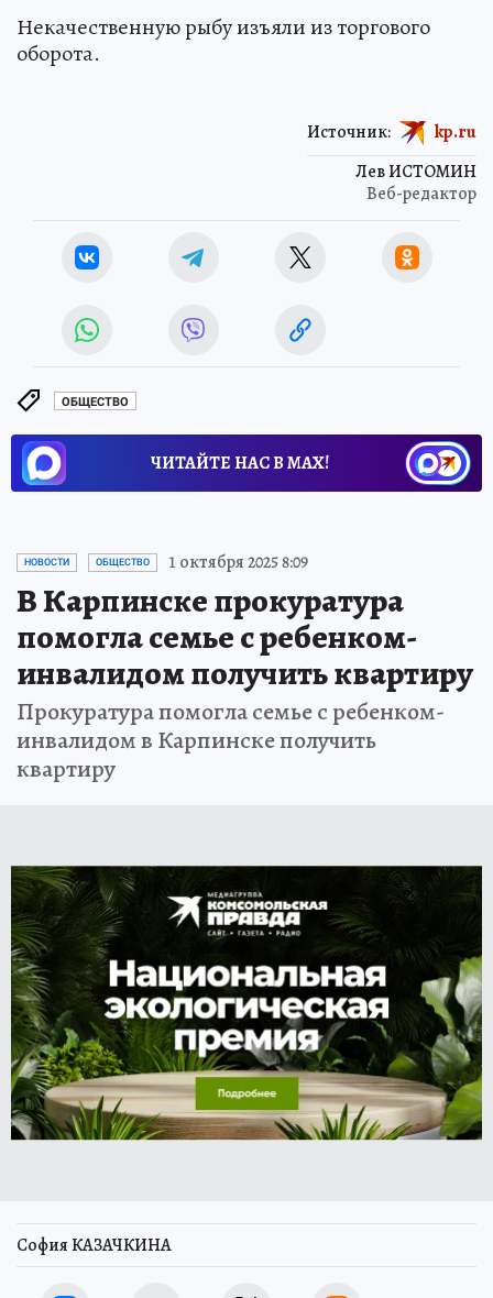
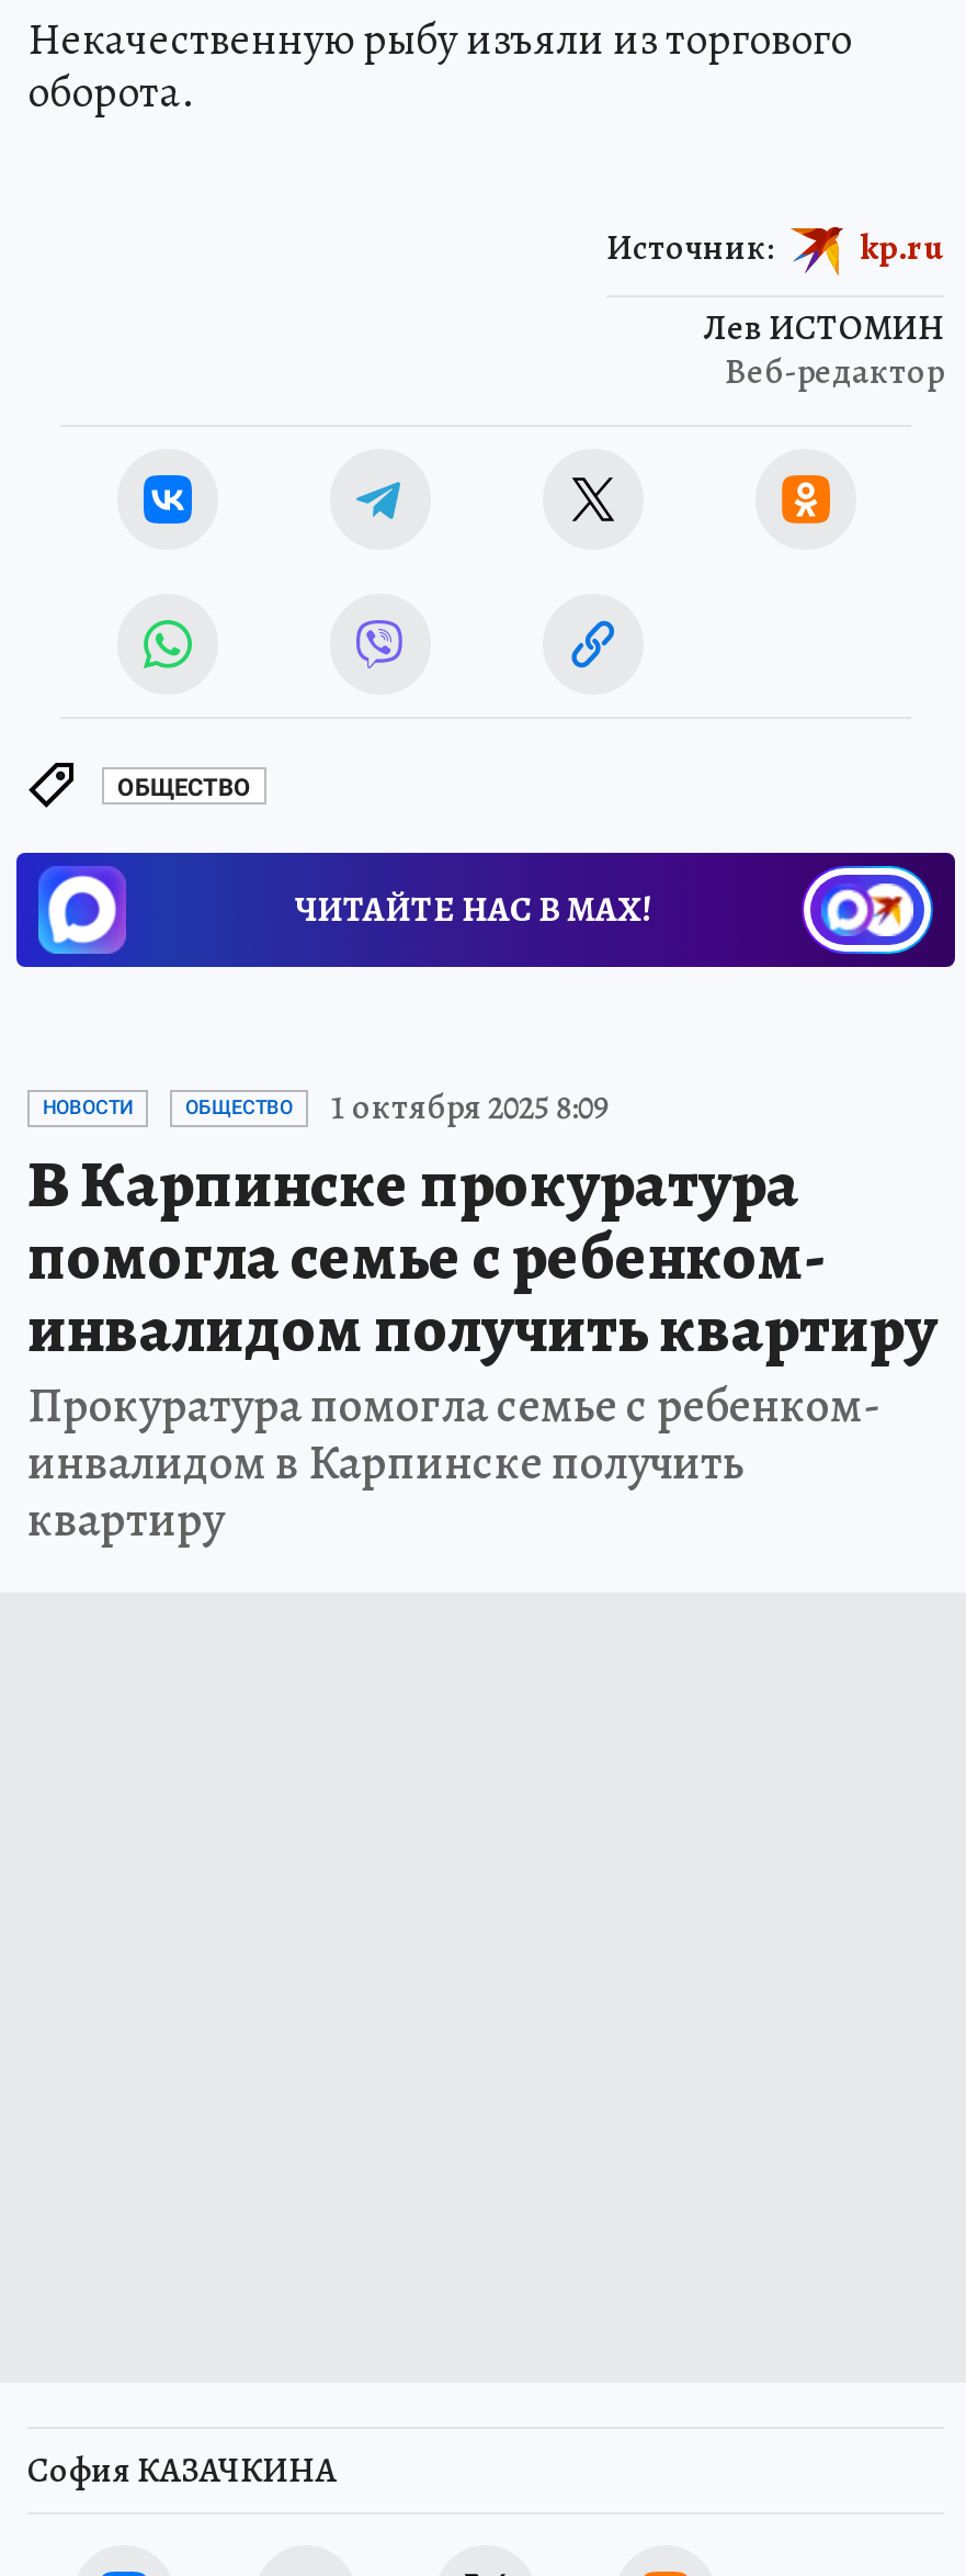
- [image]
